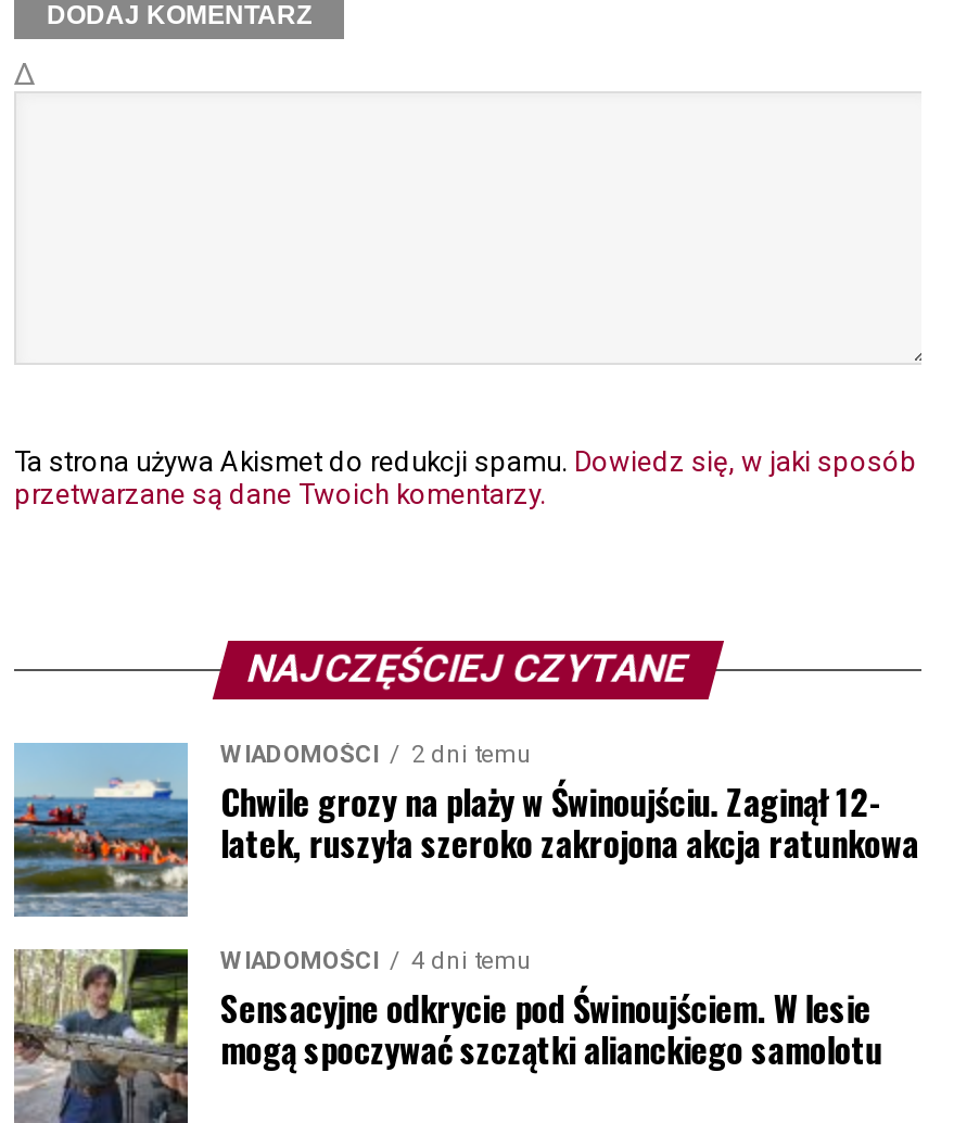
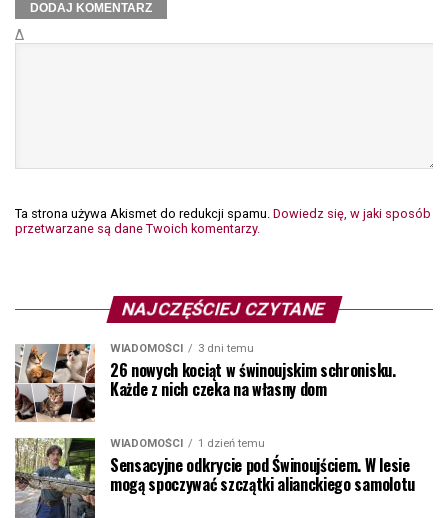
- [image]
- 2 dni temu
- Chwile grozy na plaży w Świnoujściu. Zaginął 12-
- latek, ruszyła szeroko zakrojona akcja ratunkowa
+ [image]
+ 3 dni temu
+ 26 nowych kociąt w świnoujskim schronisku.
+ Każde z nich czeka na własny dom

- WIADOMOŚCI 4 dni temu
+ WIADOMOŚCI 1 dzień temu
